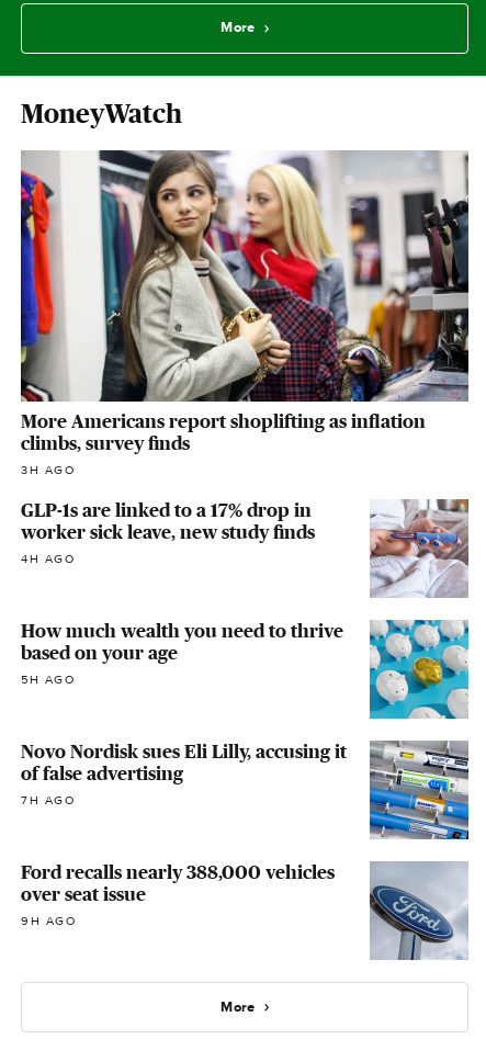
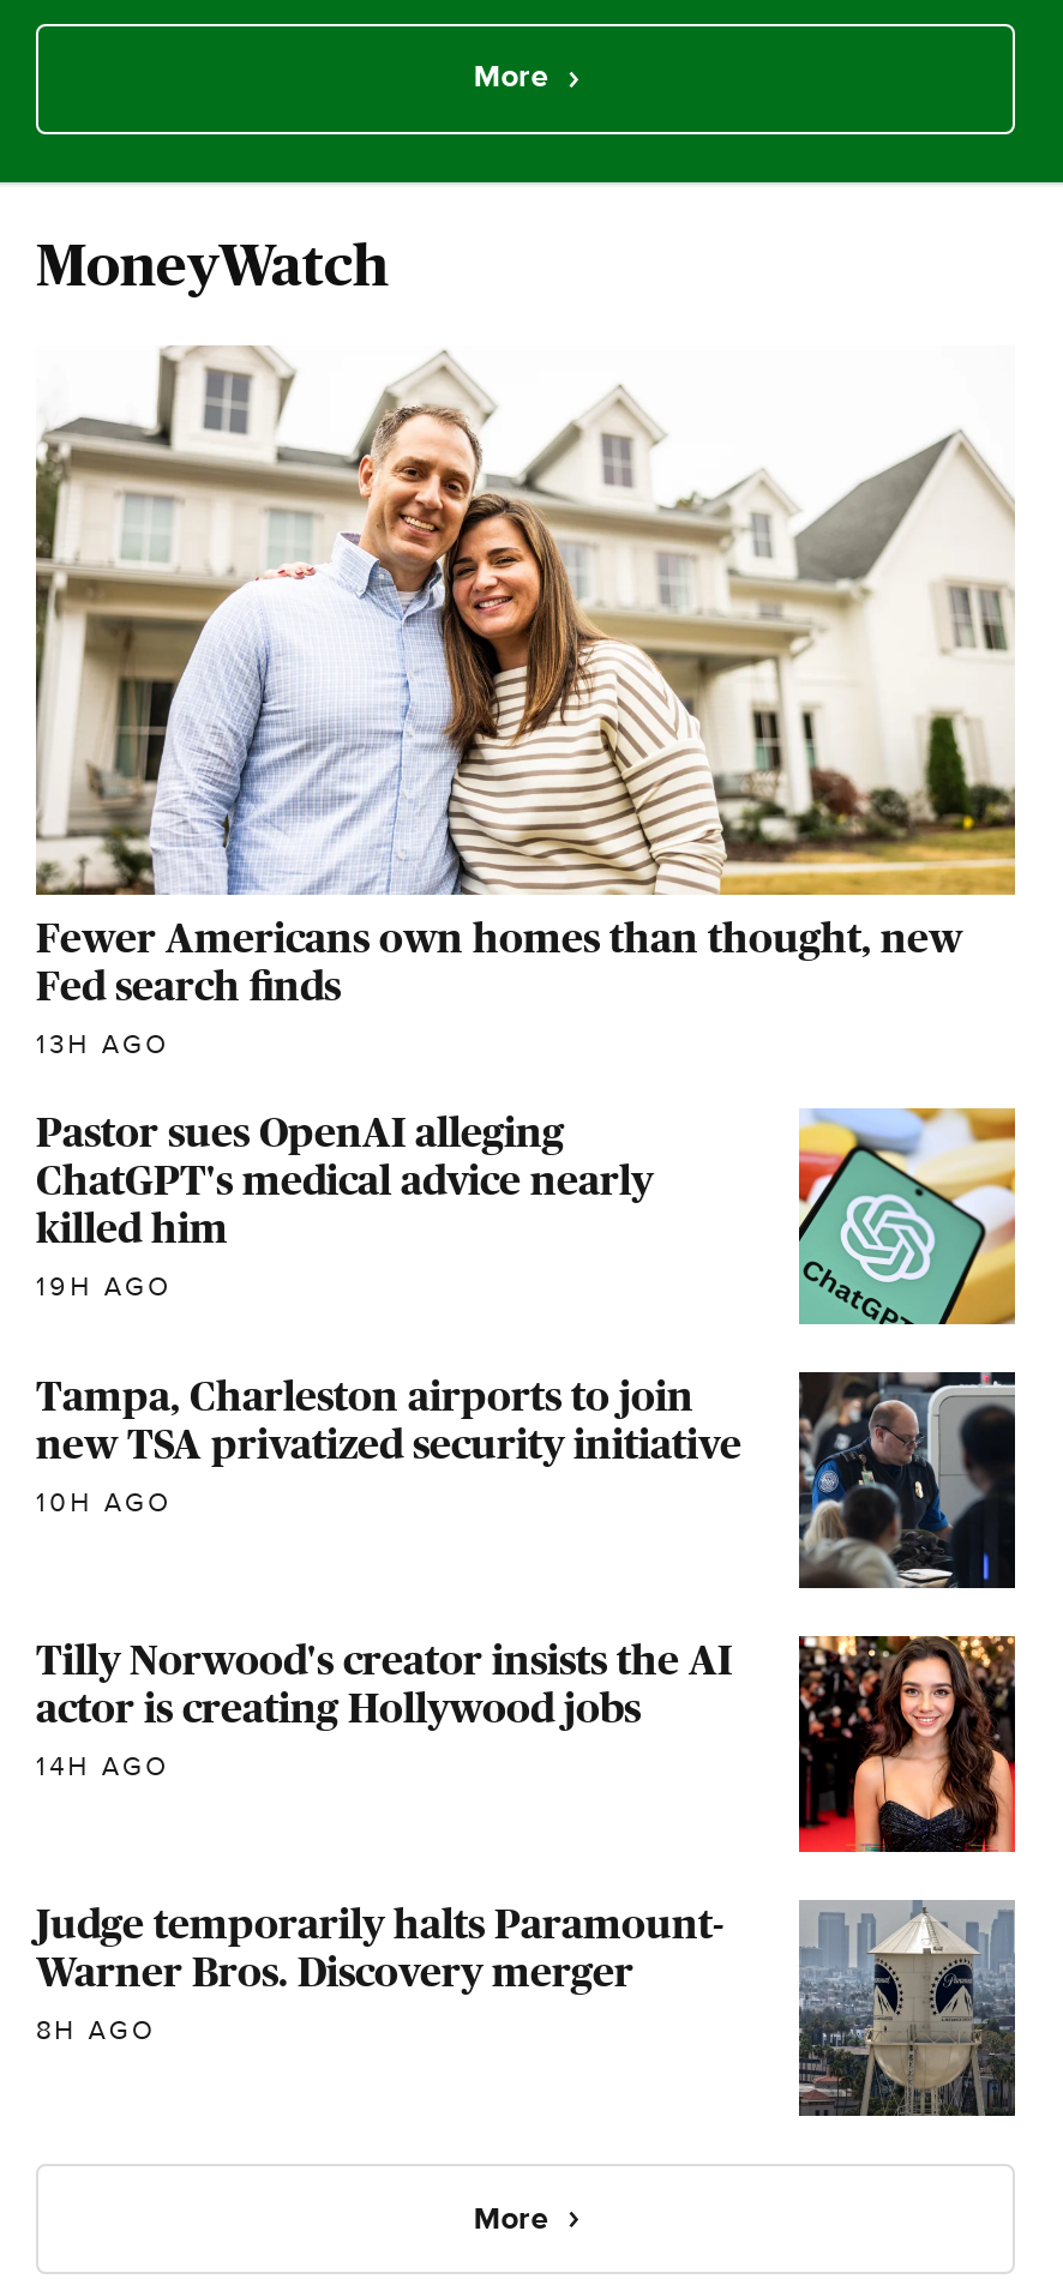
- [image]
- More Americans report shoplifting as inflation
- climbs, survey finds
- 3H AGO
+ [image]
+ Fewer Americans own homes than thought, new
+ Fed search finds
+ 13H AGO

- GLP-1s are linked to a 17% drop in
- worker sick leave, new study finds
- 4H AGO
+ Pastor sues OpenAI alleging
+ ChatGPT's medical advice nearly
+ killed him
+ 19H AGO

- [image]
+ [image]

- [image]
- How much wealth you need to thrive
- based on your age
- 5H AGO
+ [image]
+ Tampa, Charleston airports to join
+ new TSA privatized security initiative
+ 10H AGO

- [image]
- Novo Nordisk sues Eli Lilly, accusing it
- of false advertising
- 7H AGO
+ [image]
+ Tilly Norwood's creator insists the AI
+ actor is creating Hollywood jobs
+ 14H AGO

- [image]
- Ford recalls nearly 388,000 vehicles
- over seat issue
- 9H AGO
+ [image]
+ Judge temporarily halts Paramount-
+ Warner Bros. Discovery merger
+ 8H AGO
